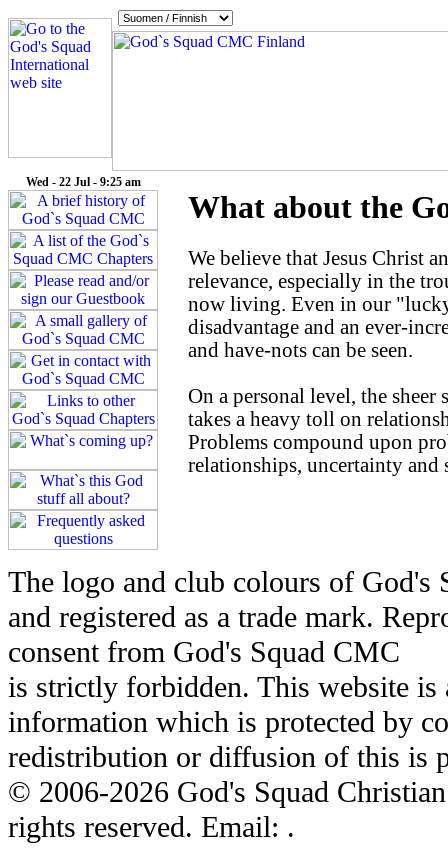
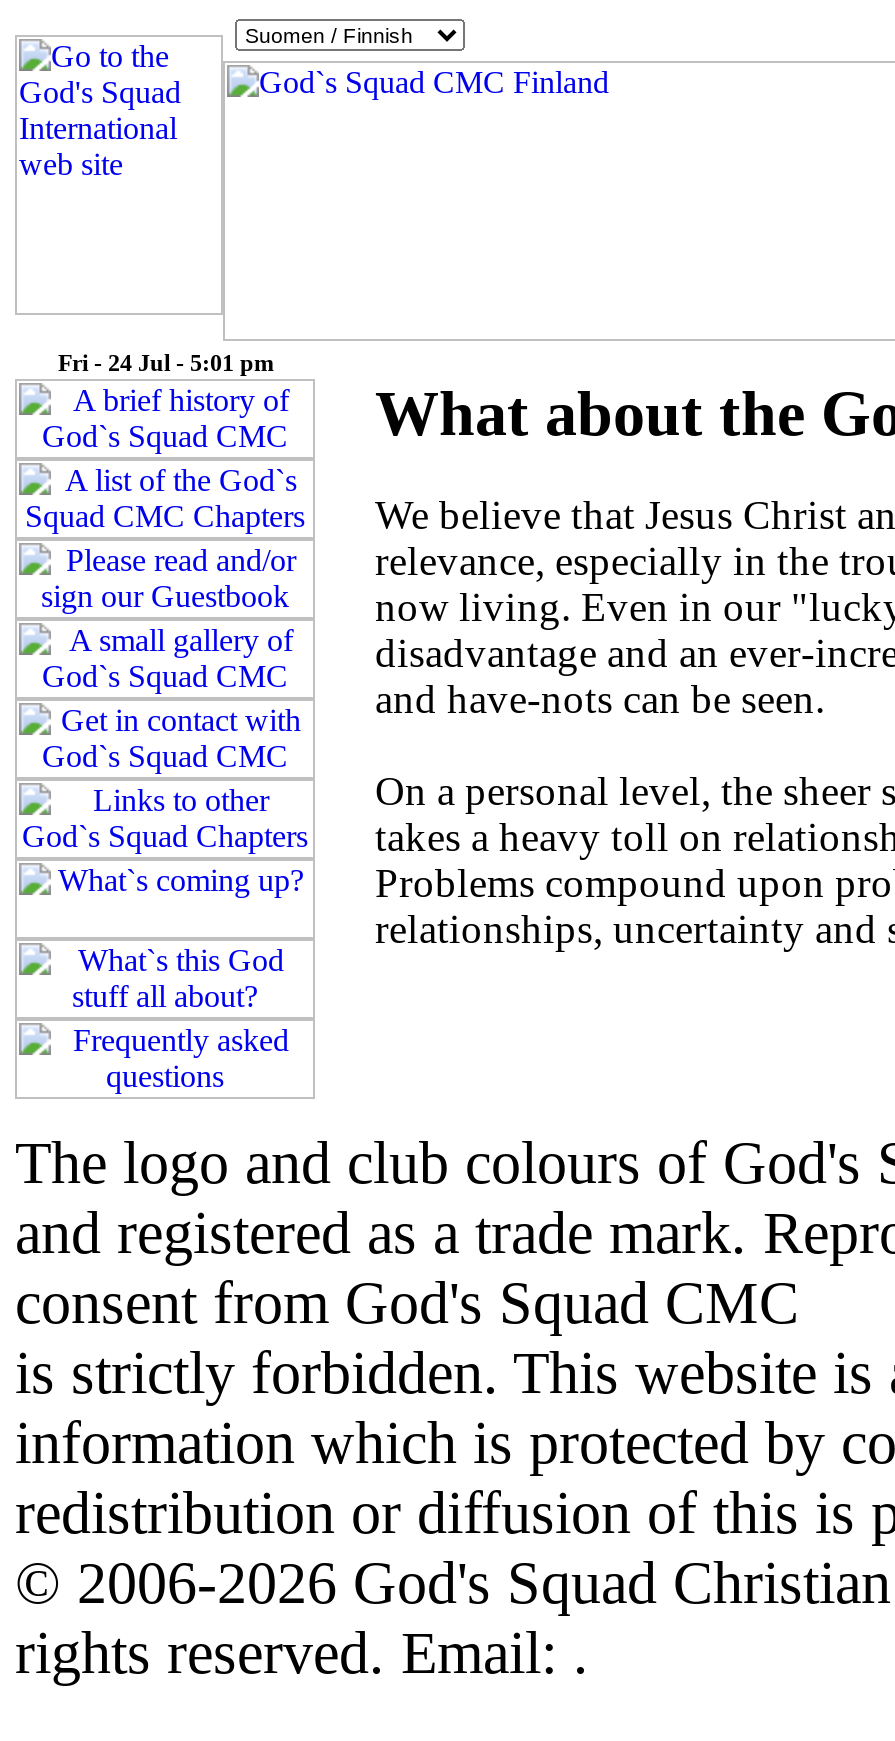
- Wed - 22 Jul - 9:25 am
+ Fri - 24 Jul - 5:01 pm
